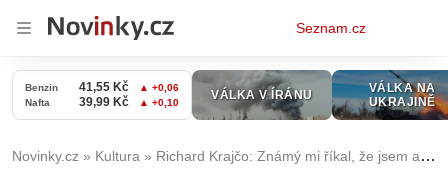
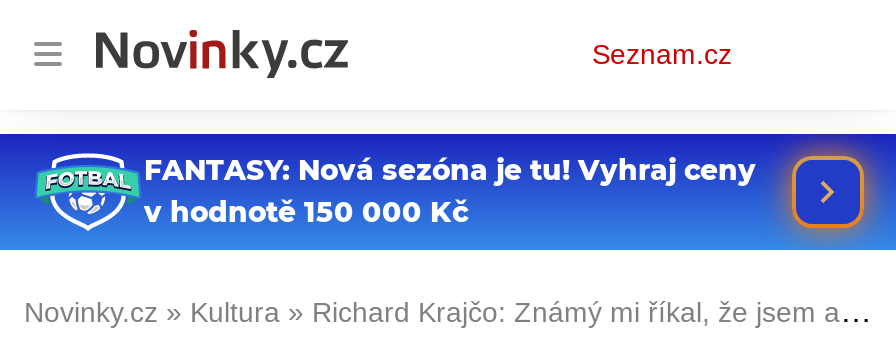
- [image]
+ [image]
